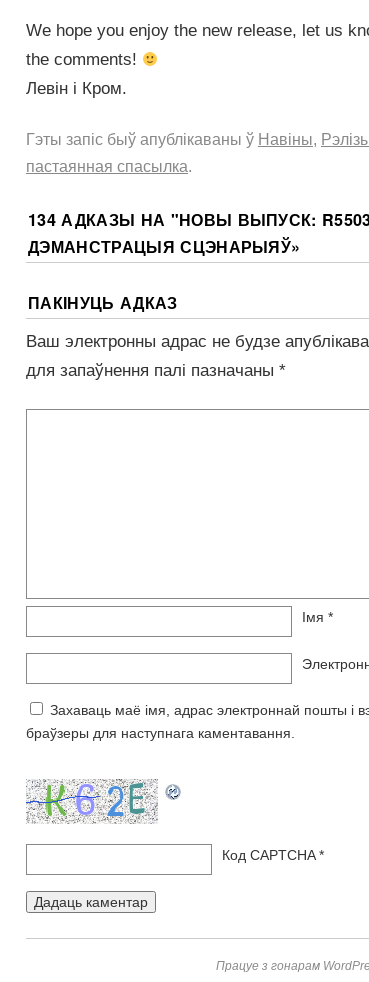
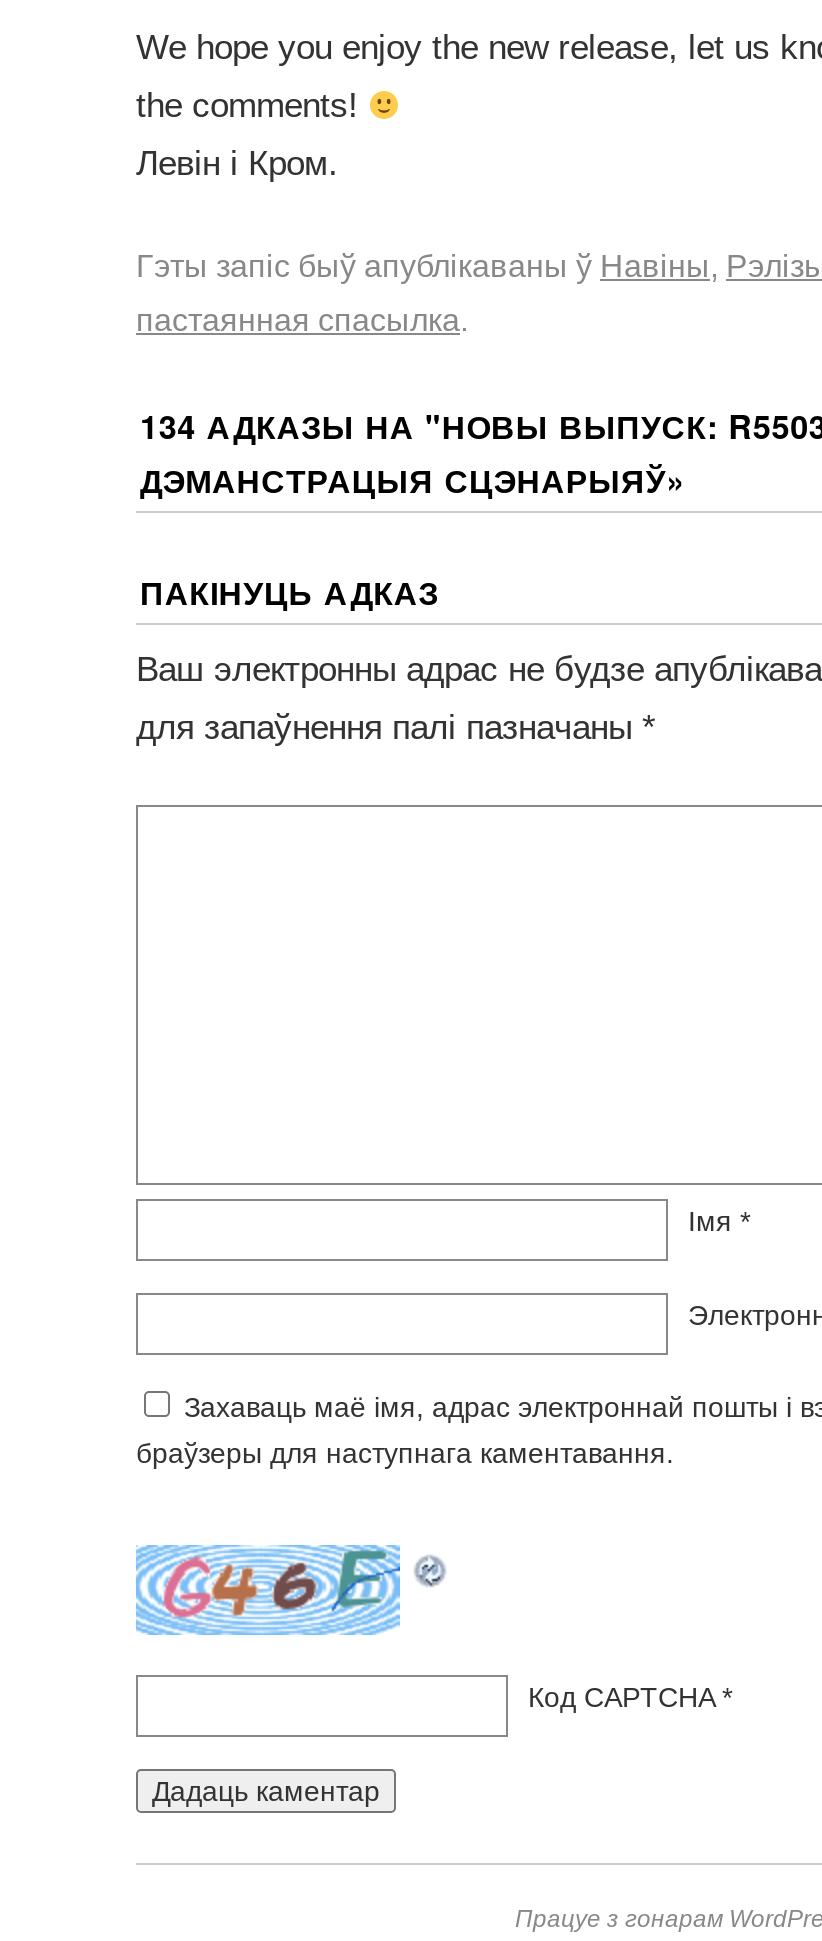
- [image]
+ [image]
